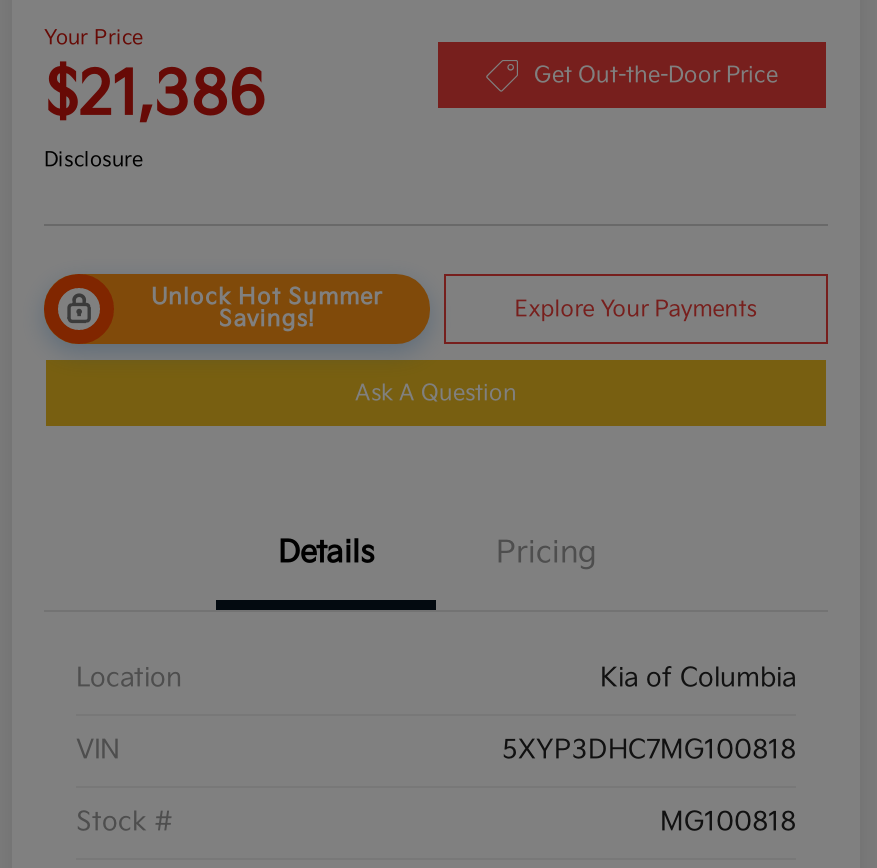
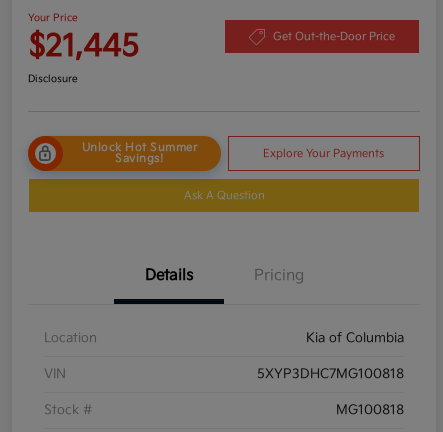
- $21,386
+ $21,445
